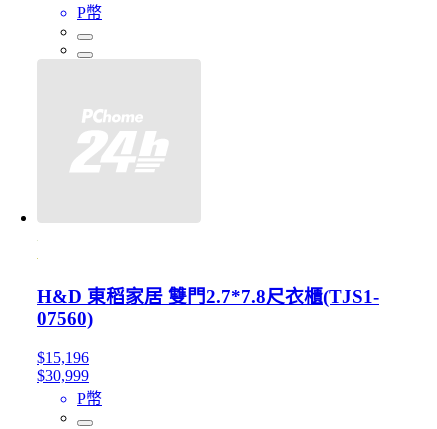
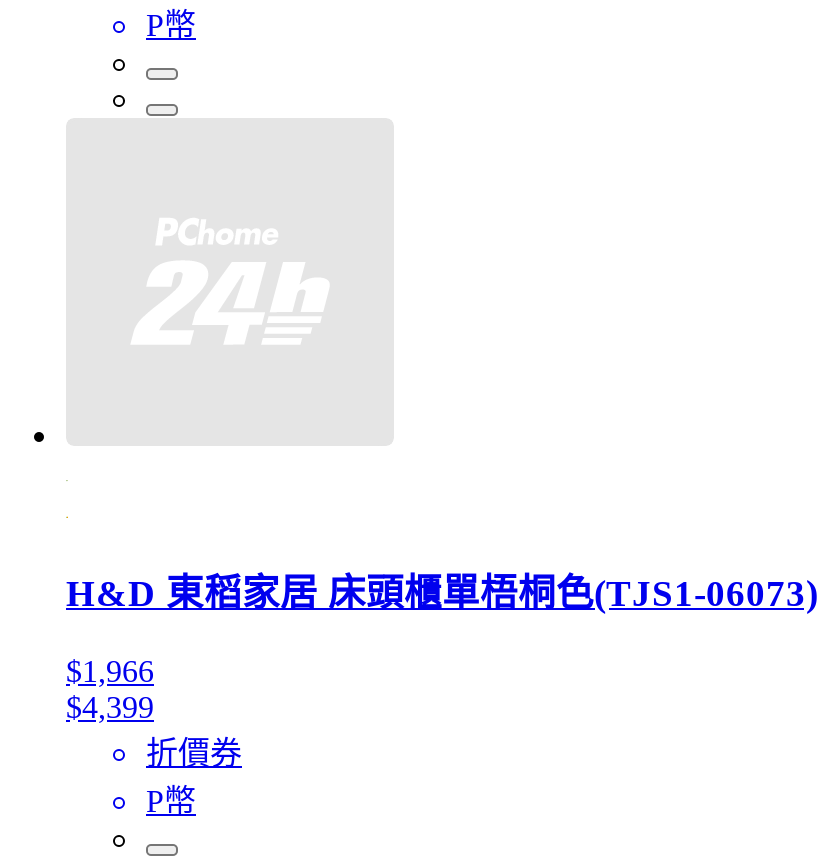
- H&D 東稻家居 雙門2.7*7.8尺衣櫃(TJS1-
- 07560)
+ H&D 東稻家居 床頭櫃單梧桐色(TJS1-06073)

- $15,196
- $30,999
+ $1,966
+ $4,399
+ 折價券
